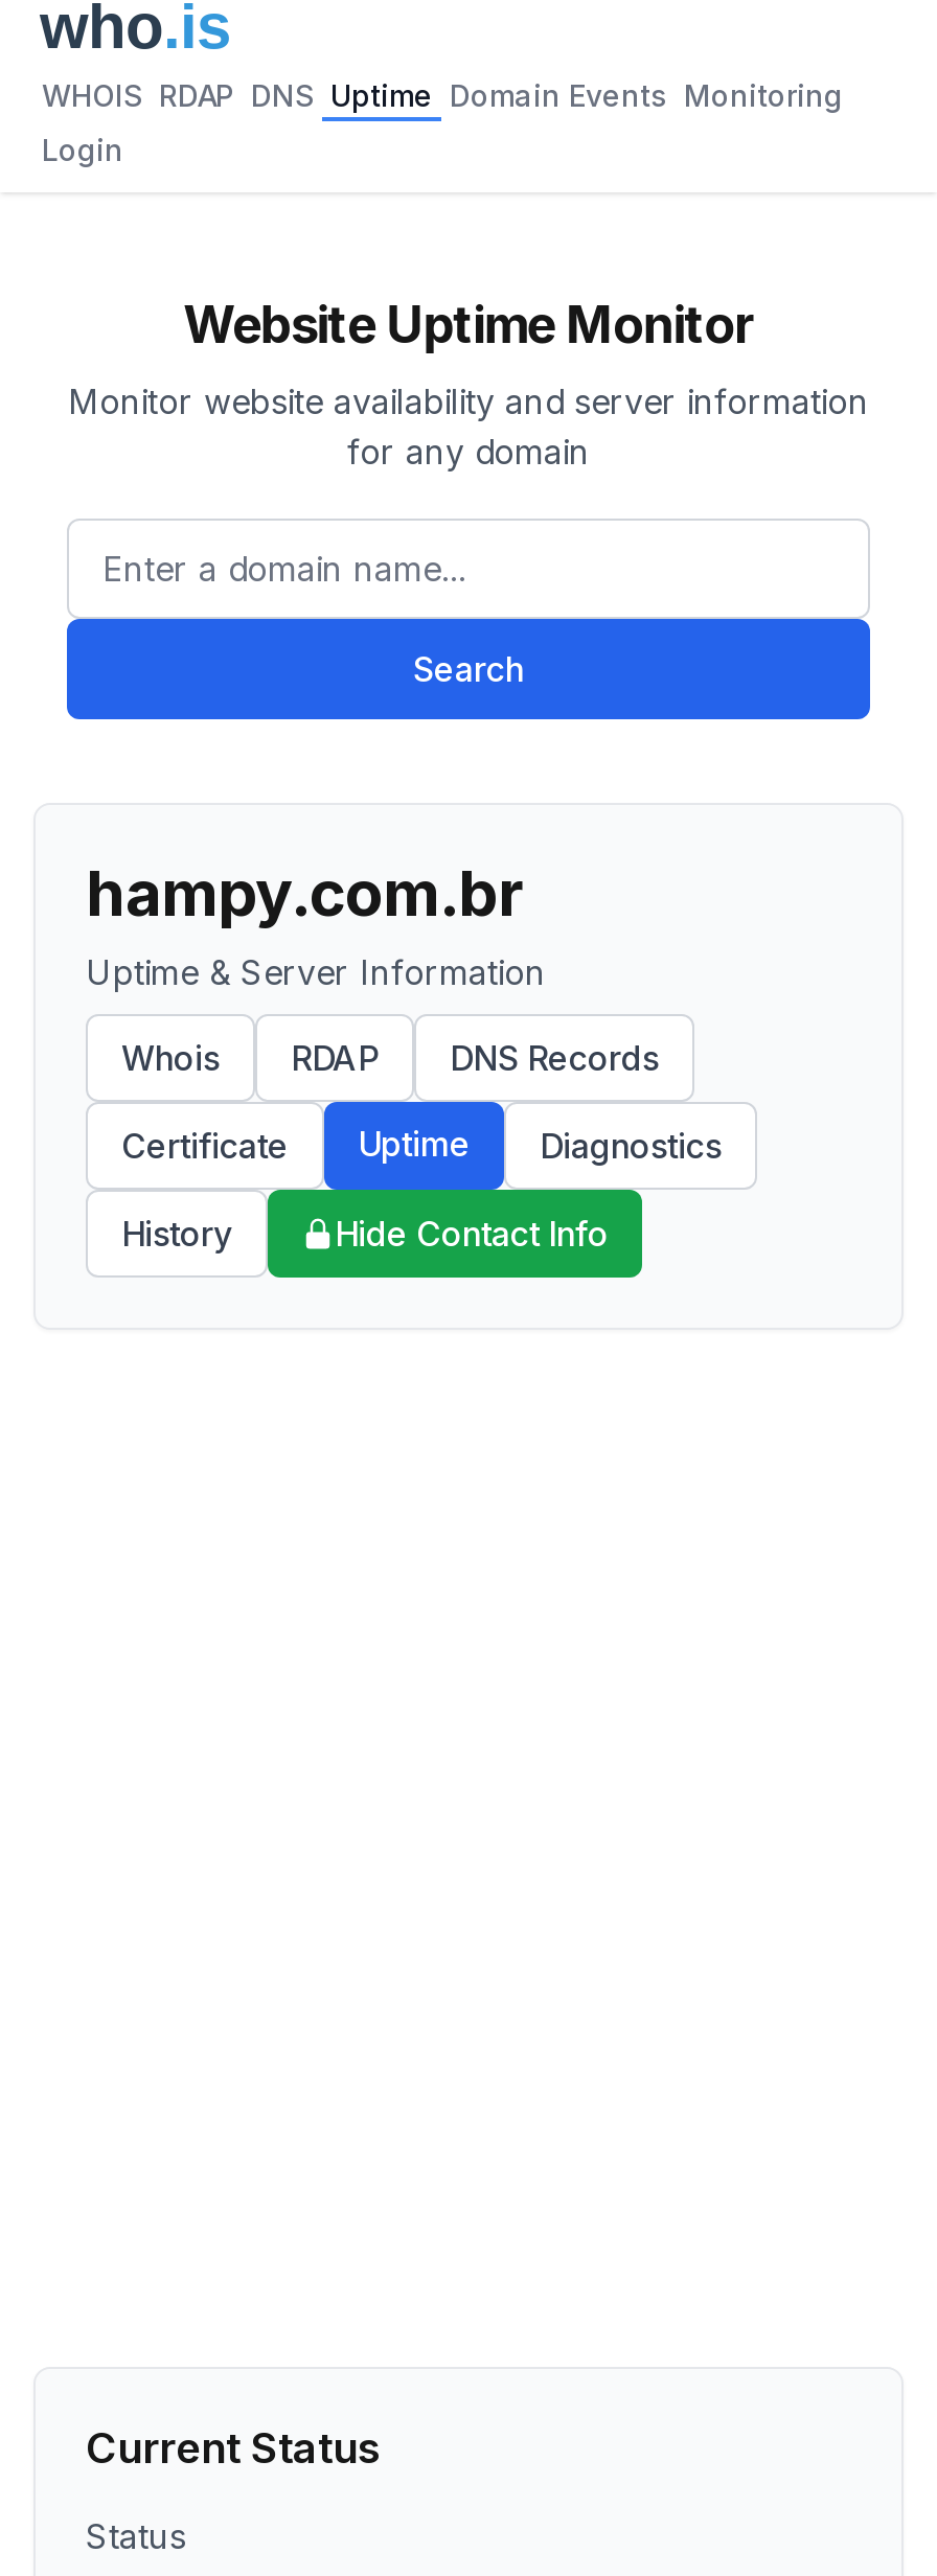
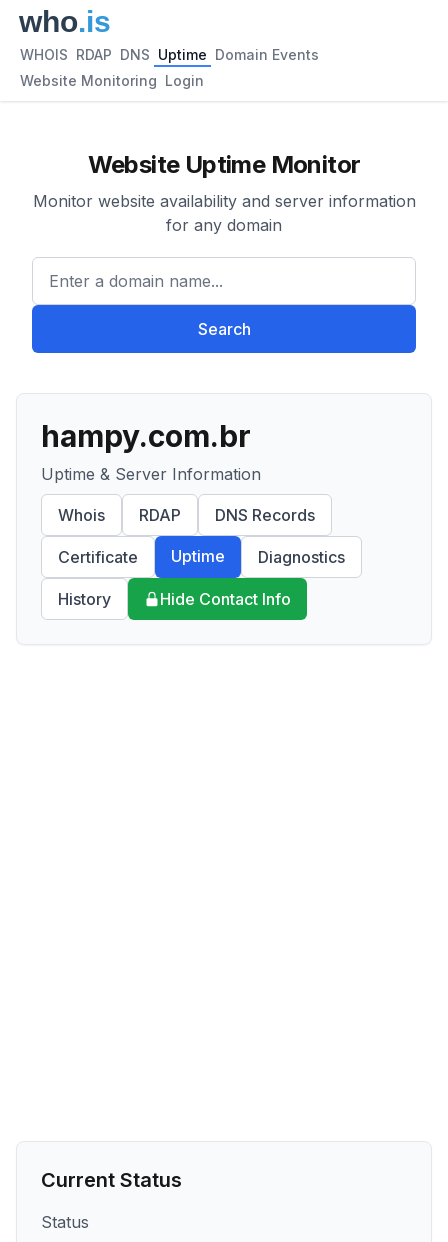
- WHOIS RDAP DNS Uptime Domain Events Monitoring
+ WHOIS RDAP DNS Uptime Domain Events

- Login
+ Website Monitoring Login
